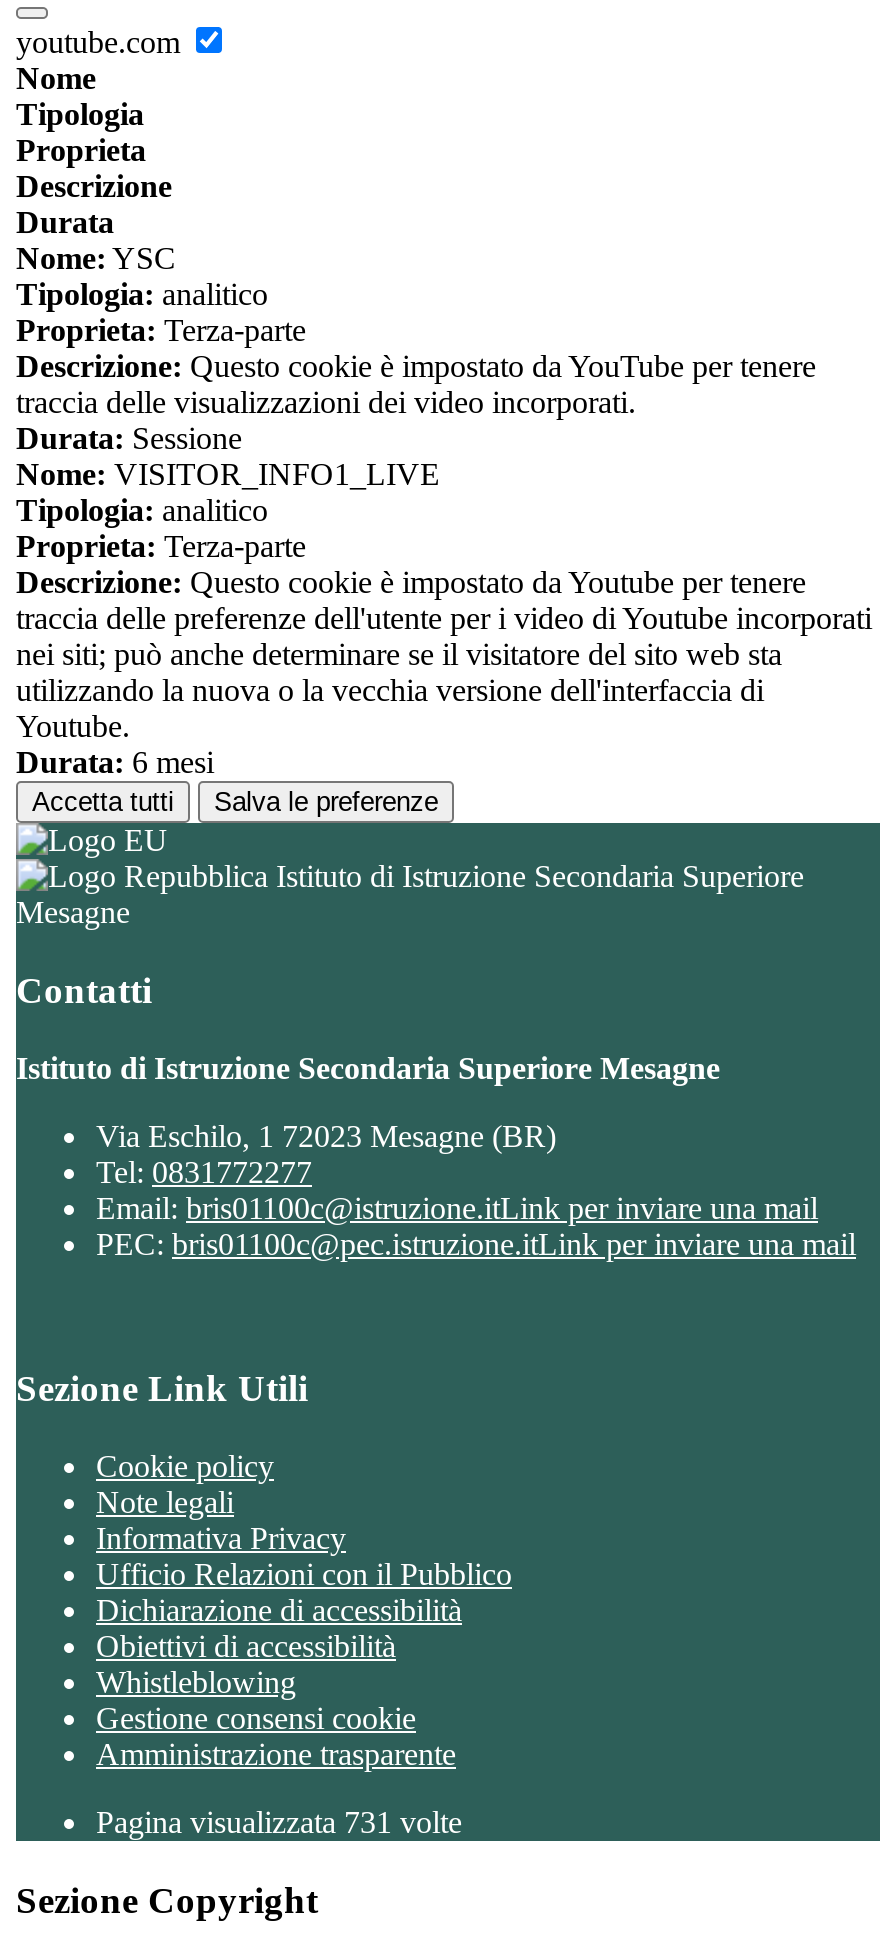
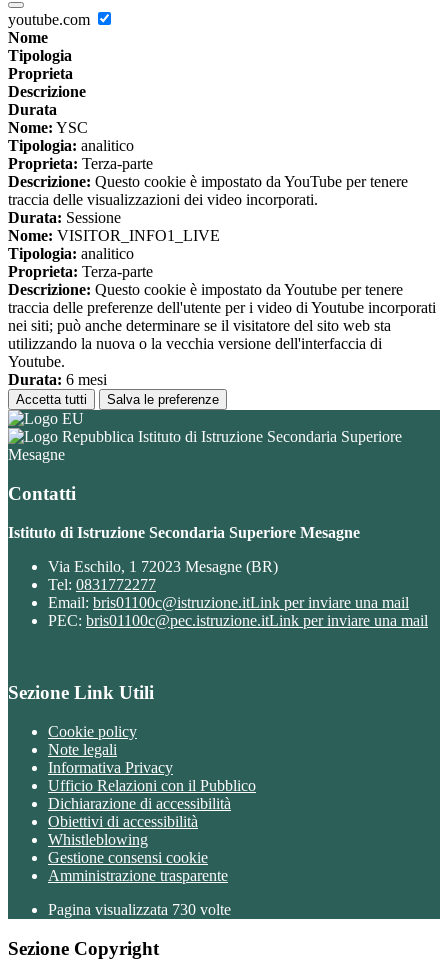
- Pagina visualizzata 731 volte
+ Pagina visualizzata 730 volte
